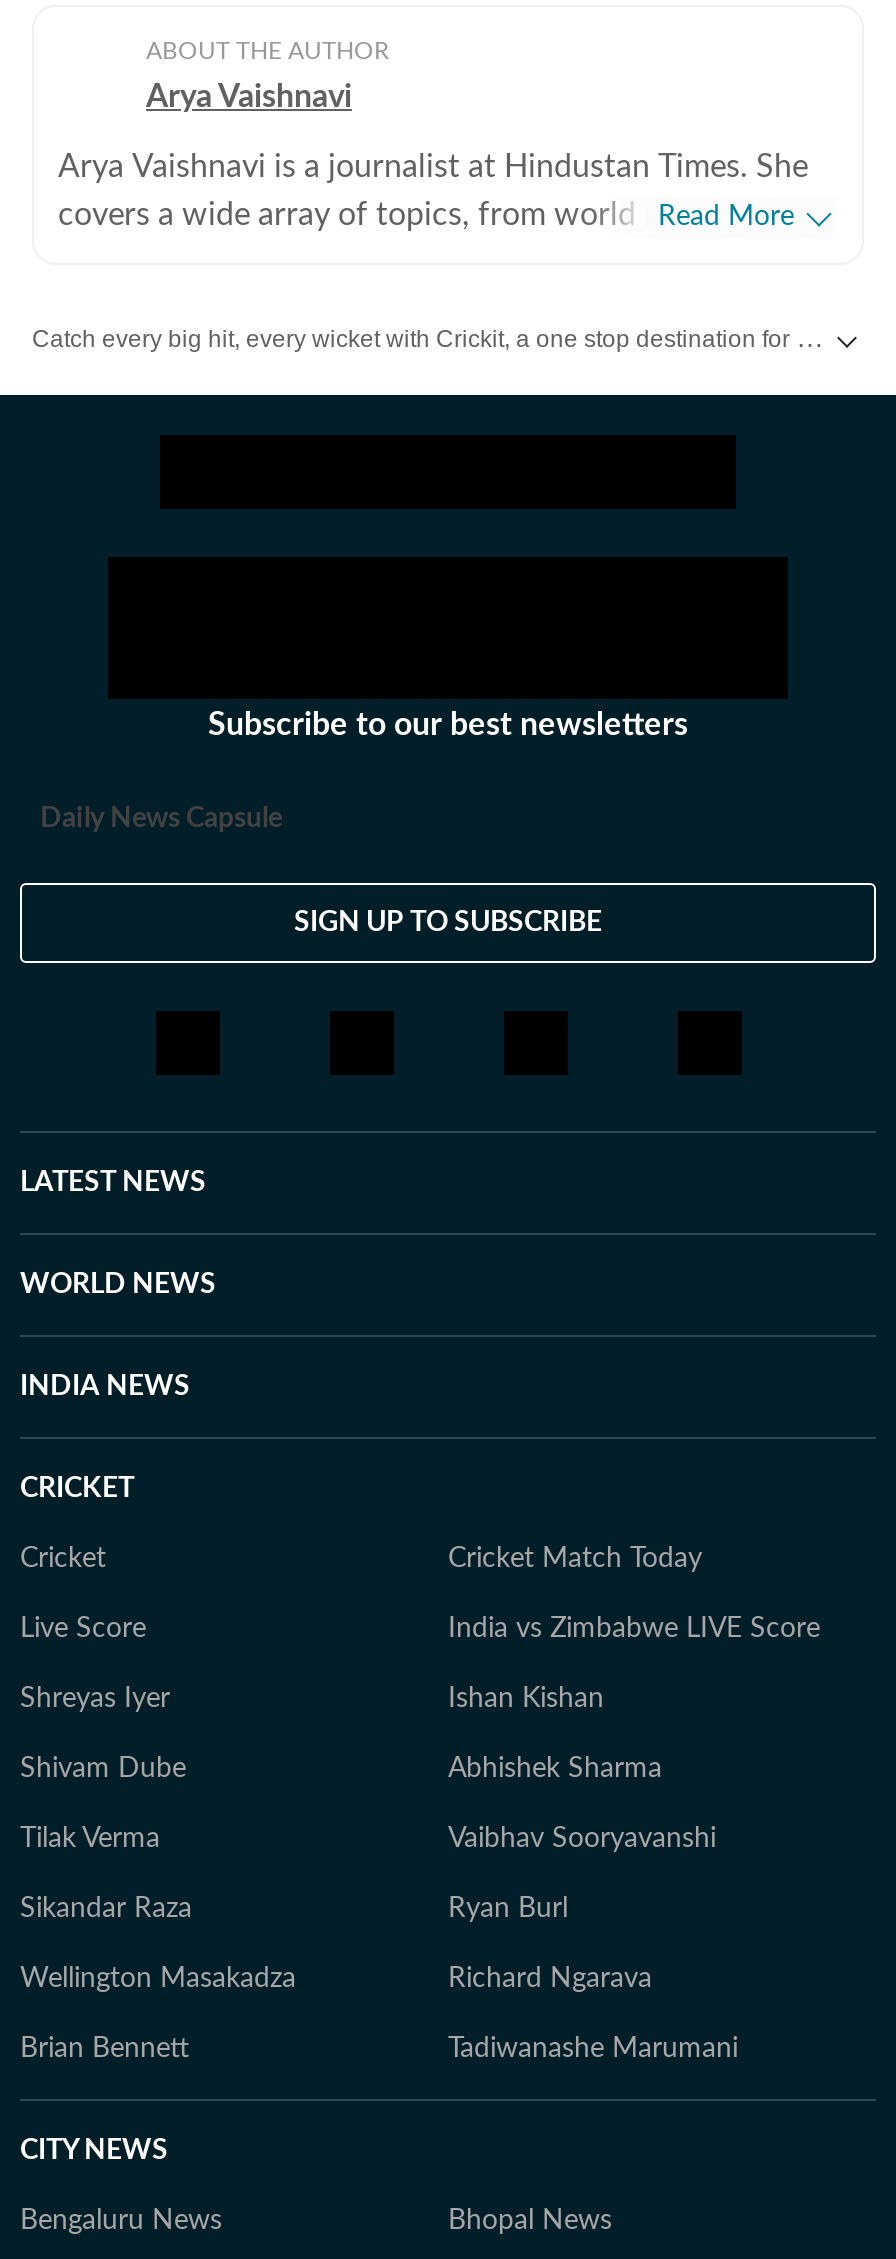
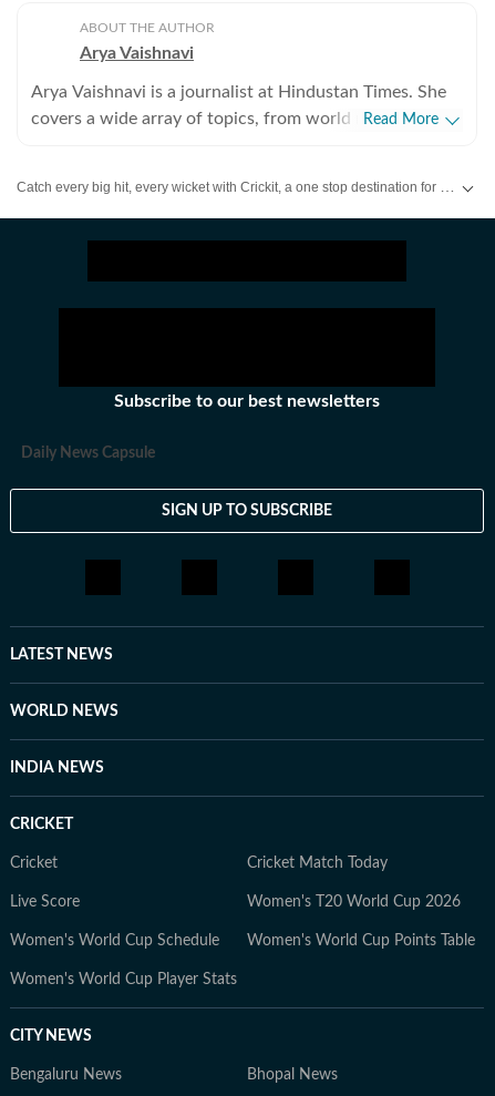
- India vs Zimbabwe LIVE Score
- Shreyas Iyer
- Ishan Kishan
- Shivam Dube
- Abhishek Sharma
- Tilak Verma
- Vaibhav Sooryavanshi
- Sikandar Raza
- Ryan Burl
- Wellington Masakadza
- Richard Ngarava
- Brian Bennett
- Tadiwanashe Marumani
+ Women's T20 World Cup 2026
+ Women's World Cup Schedule
+ Women's World Cup Points Table
+ Women's World Cup Player Stats
